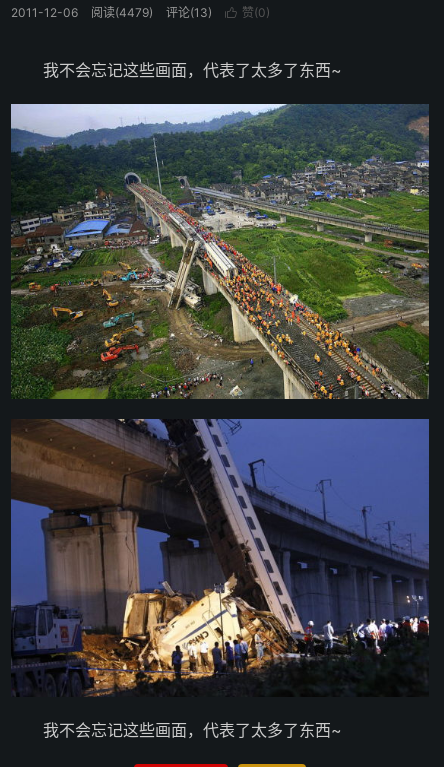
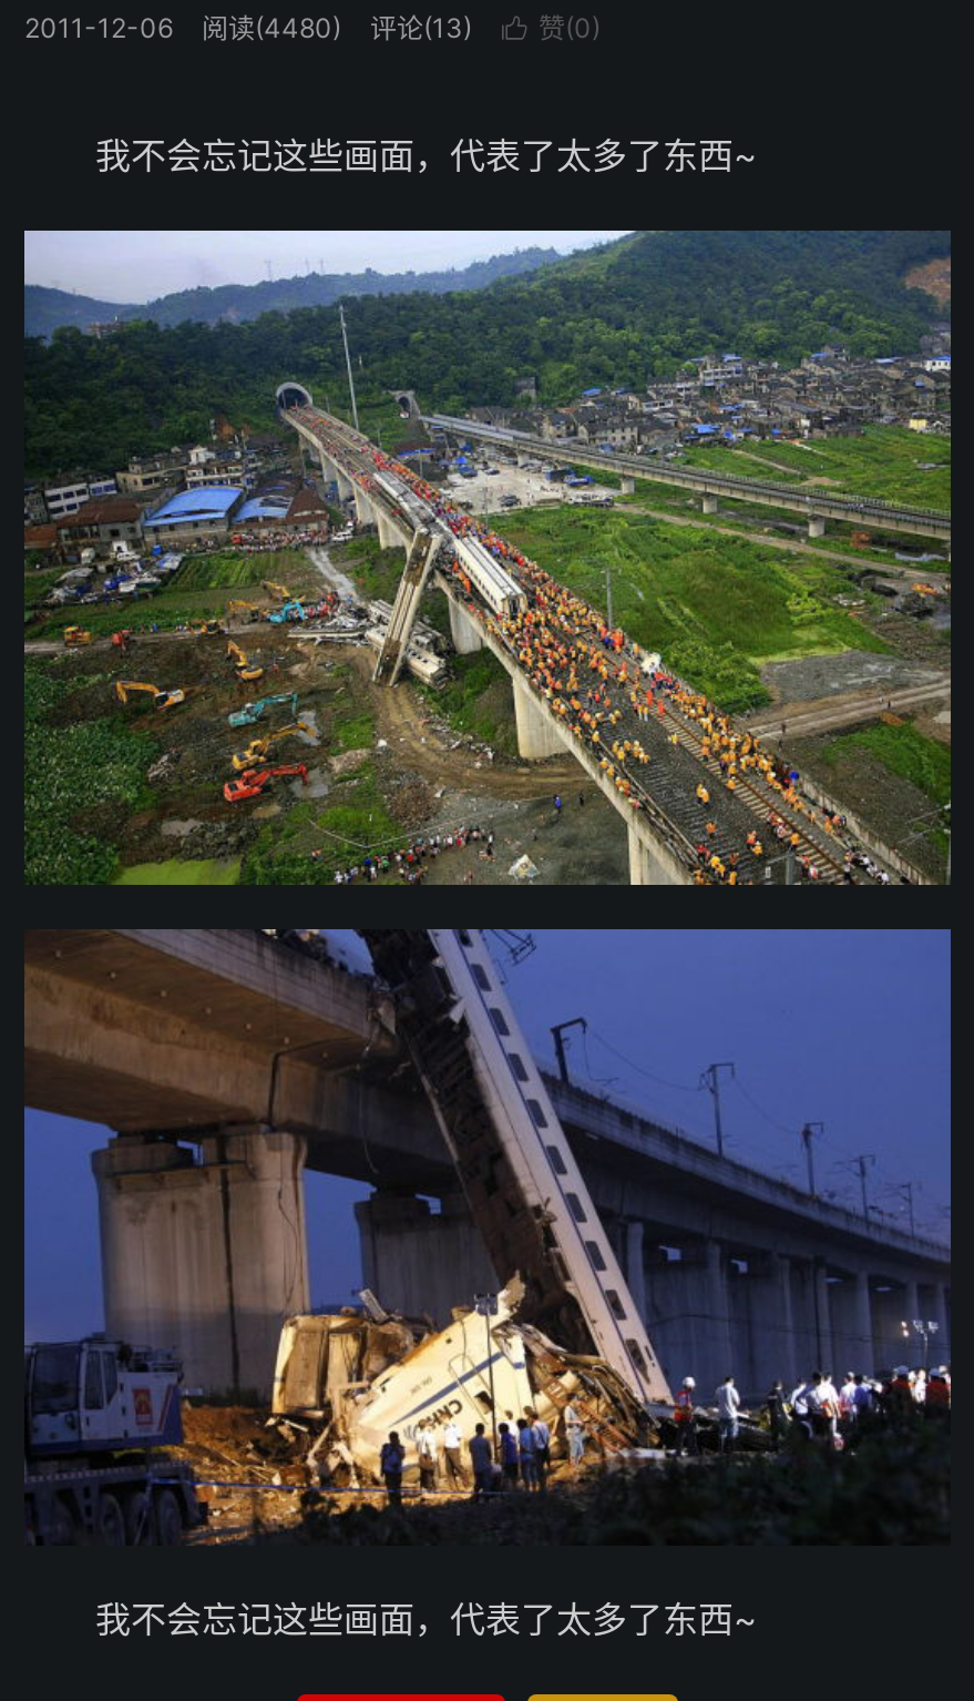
- 阅读(4479)
+ 阅读(4480)
